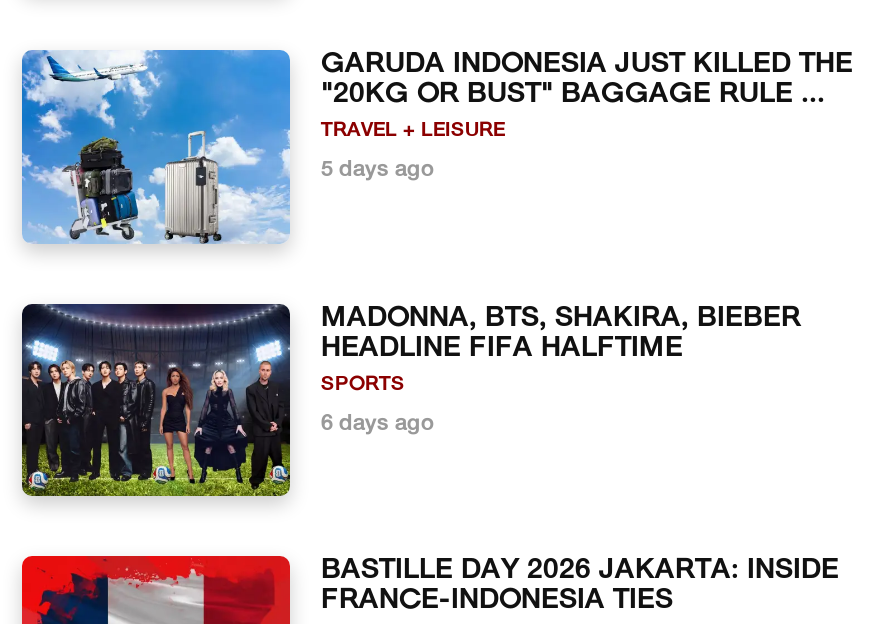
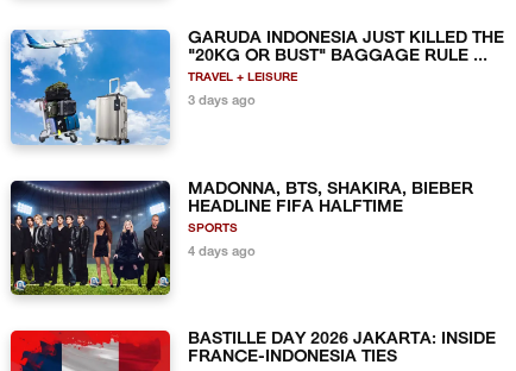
- 5 days ago
+ 3 days ago

- 6 days ago
+ 4 days ago
